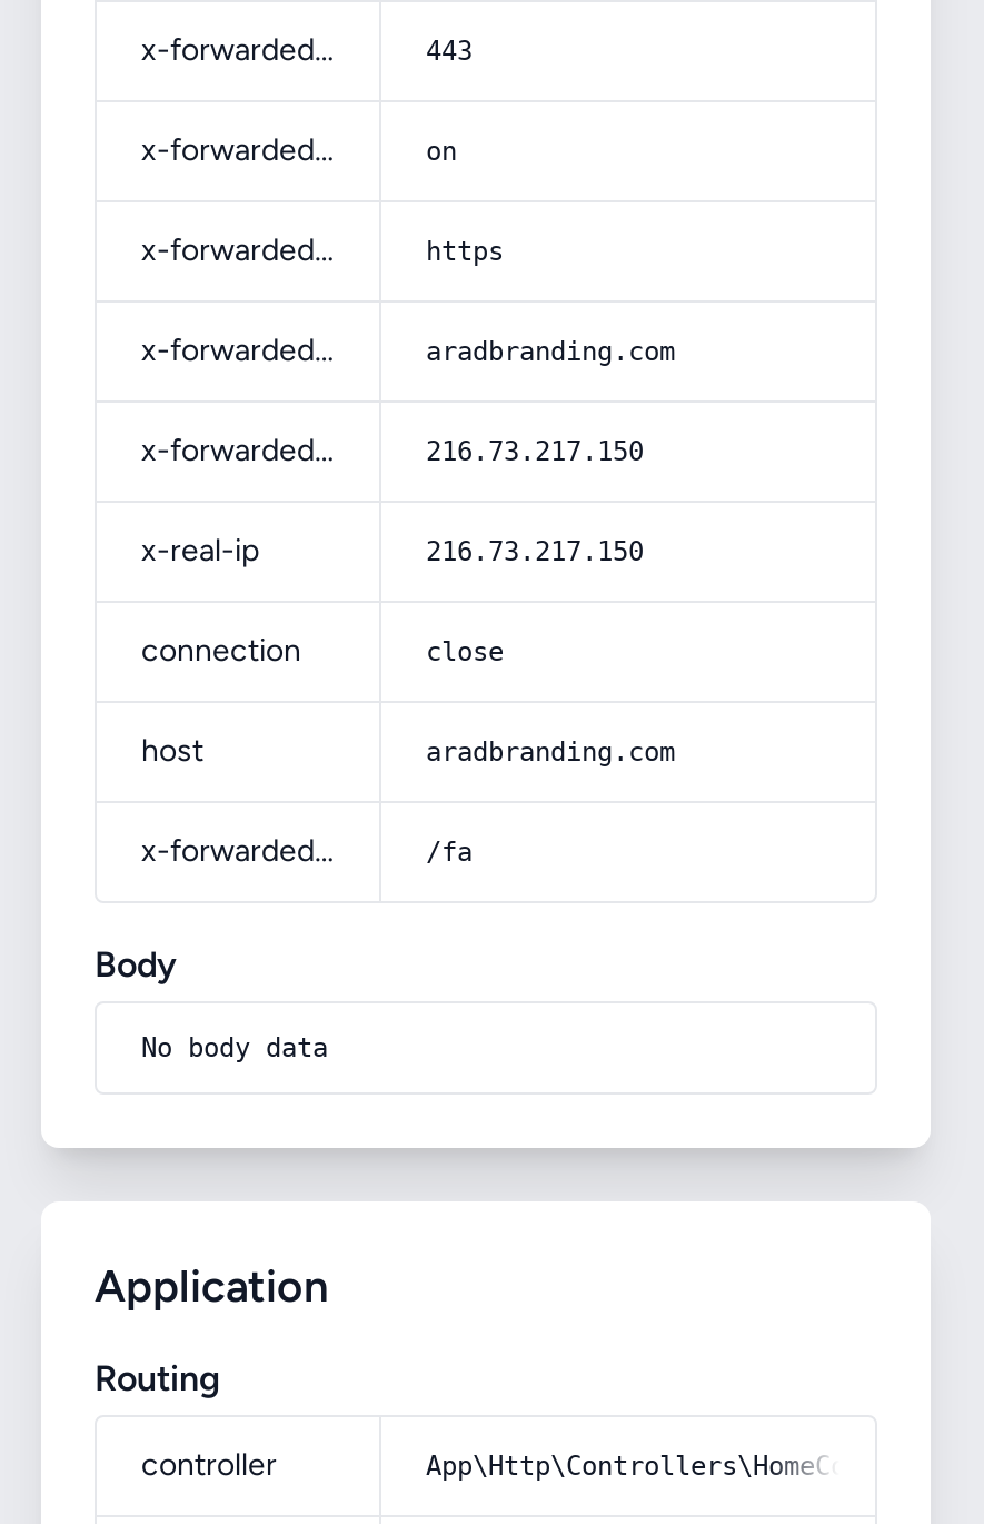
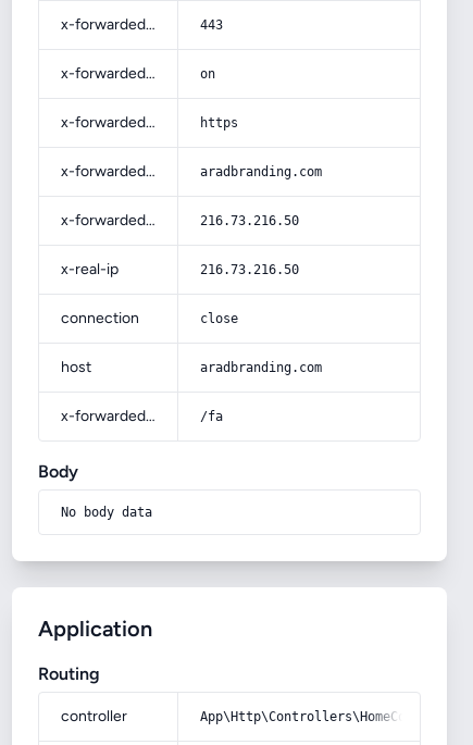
- 216.73.217.150
+ 216.73.216.50

- 216.73.217.150
+ 216.73.216.50
